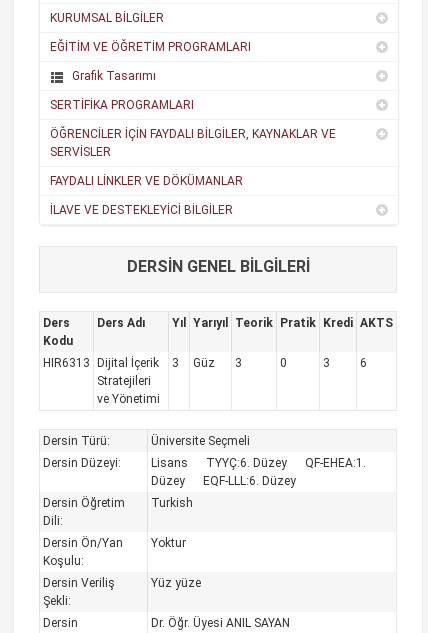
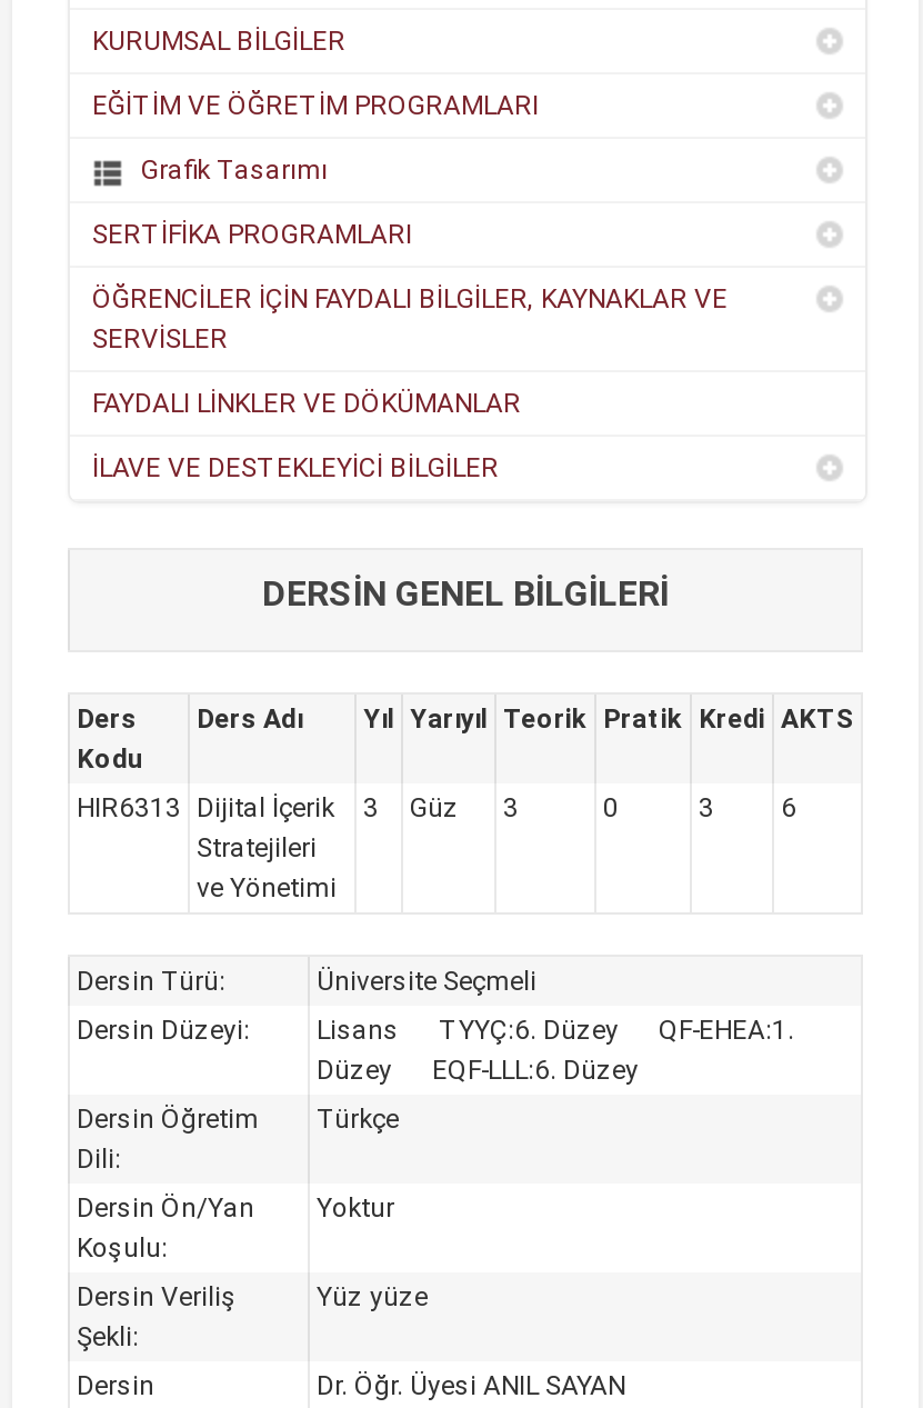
- Turkish
+ Türkçe
